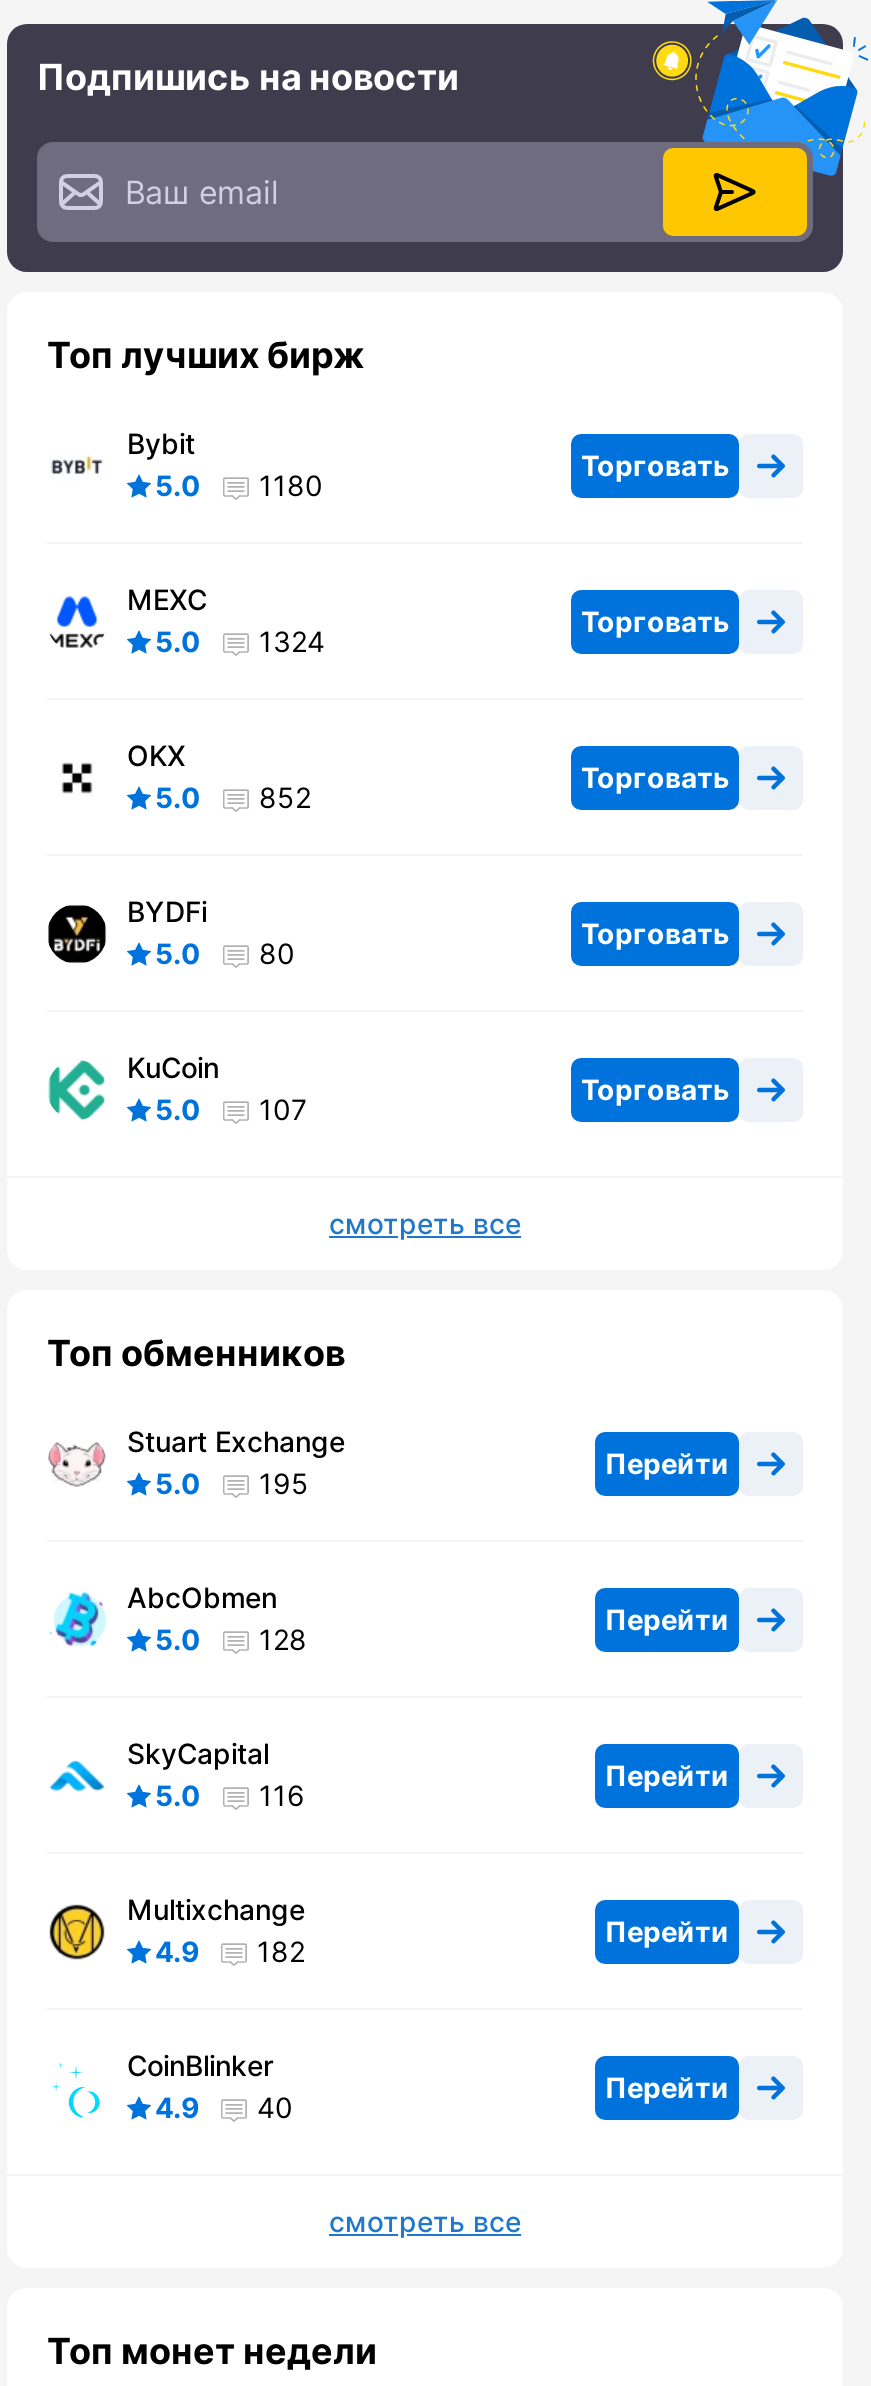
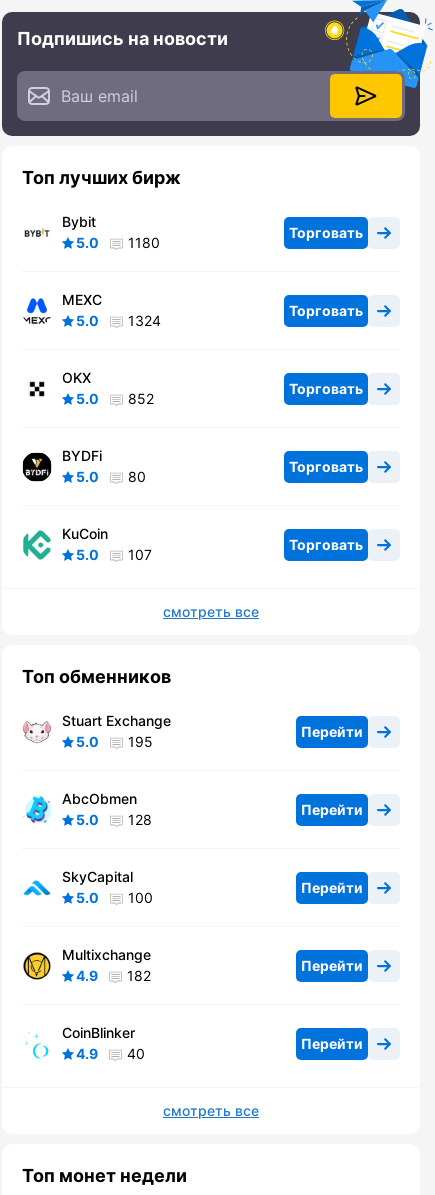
- 5.0 116
+ 5.0 100
